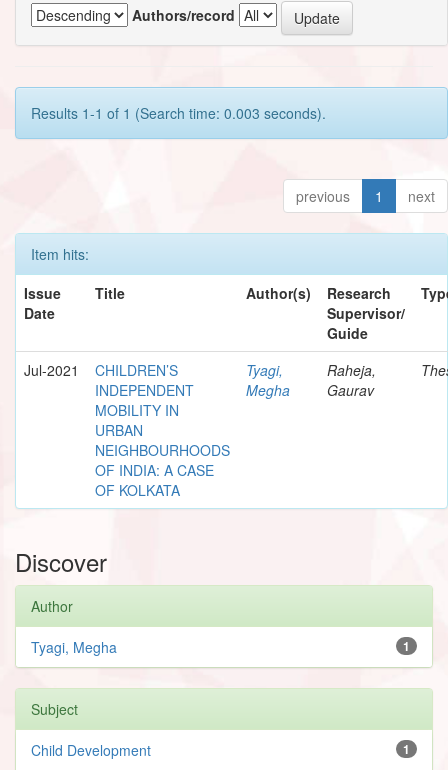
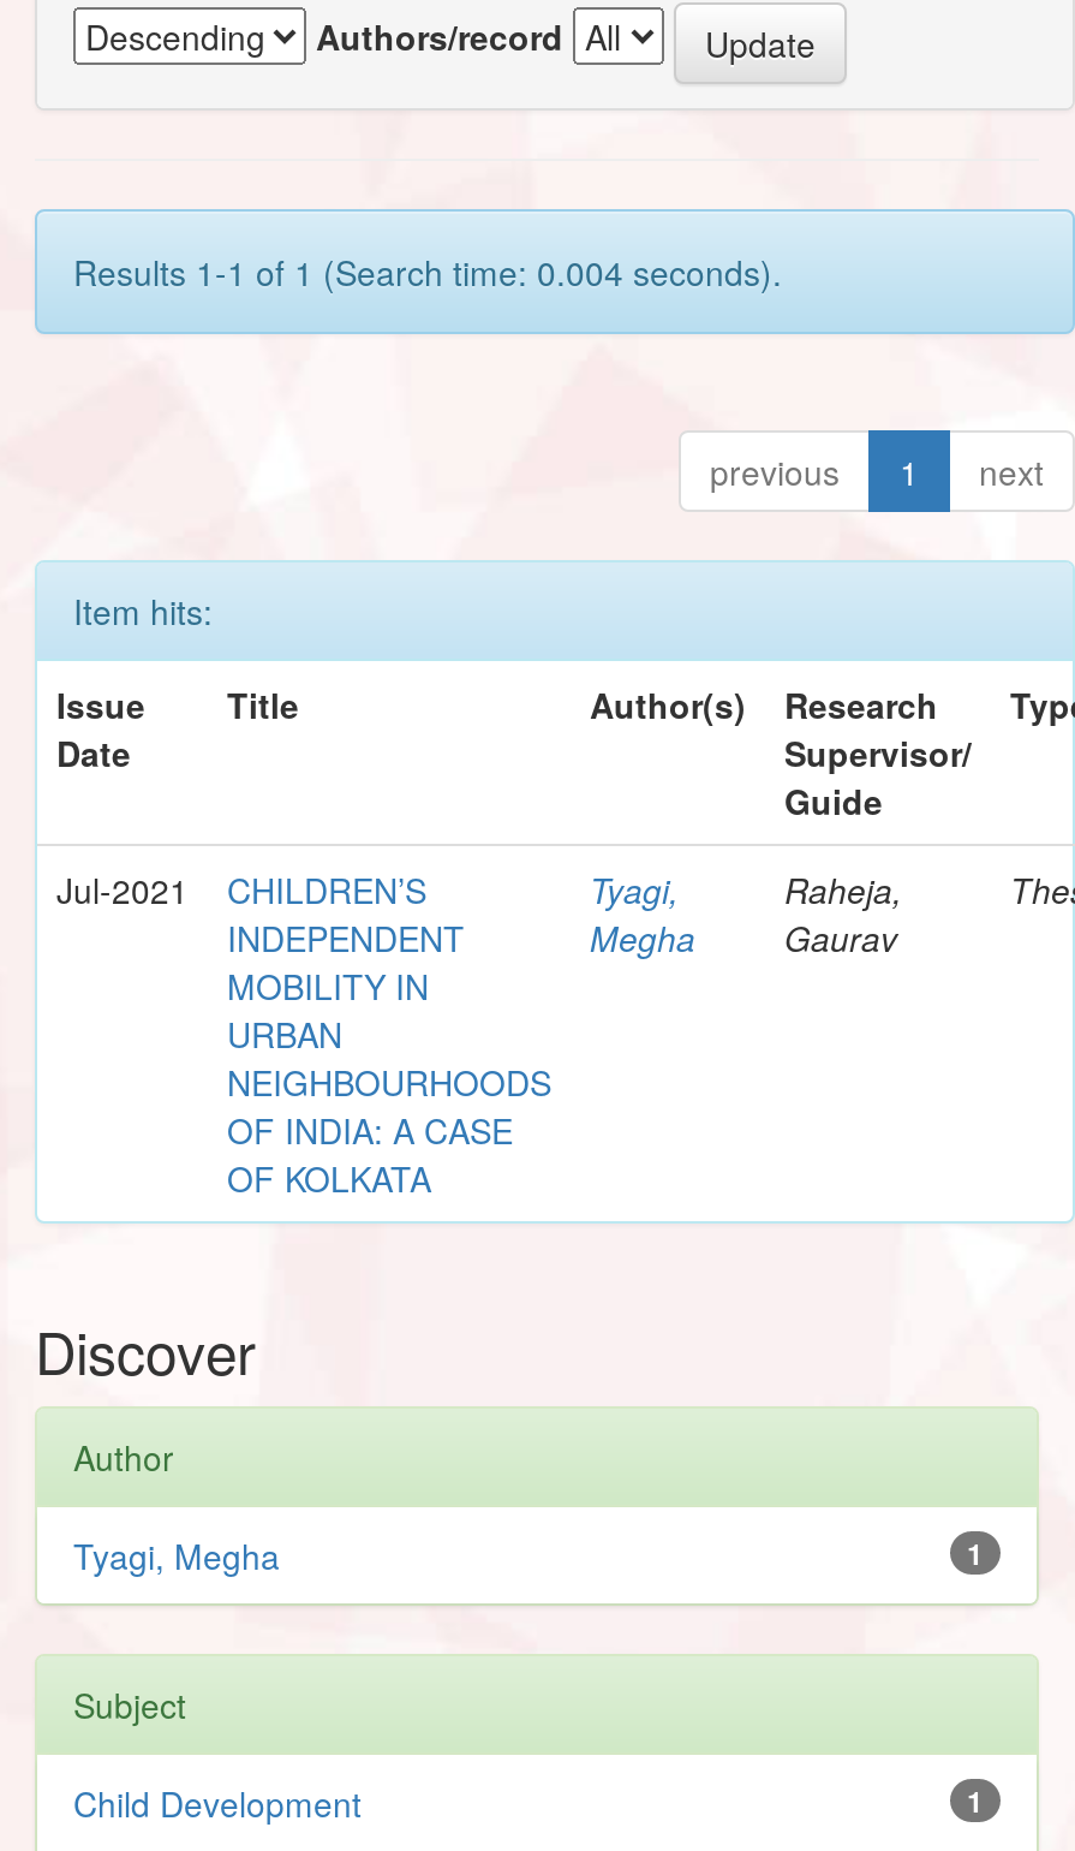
- Results 1-1 of 1 (Search time: 0.003 seconds).
+ Results 1-1 of 1 (Search time: 0.004 seconds).
